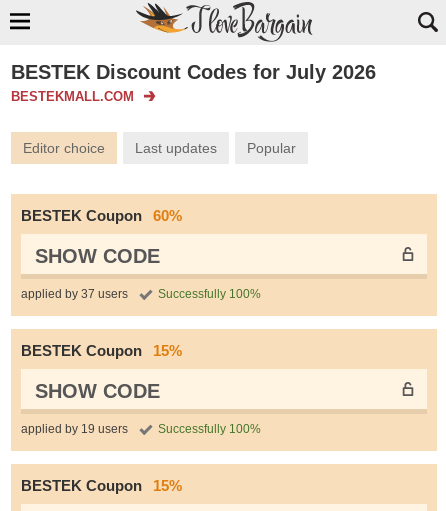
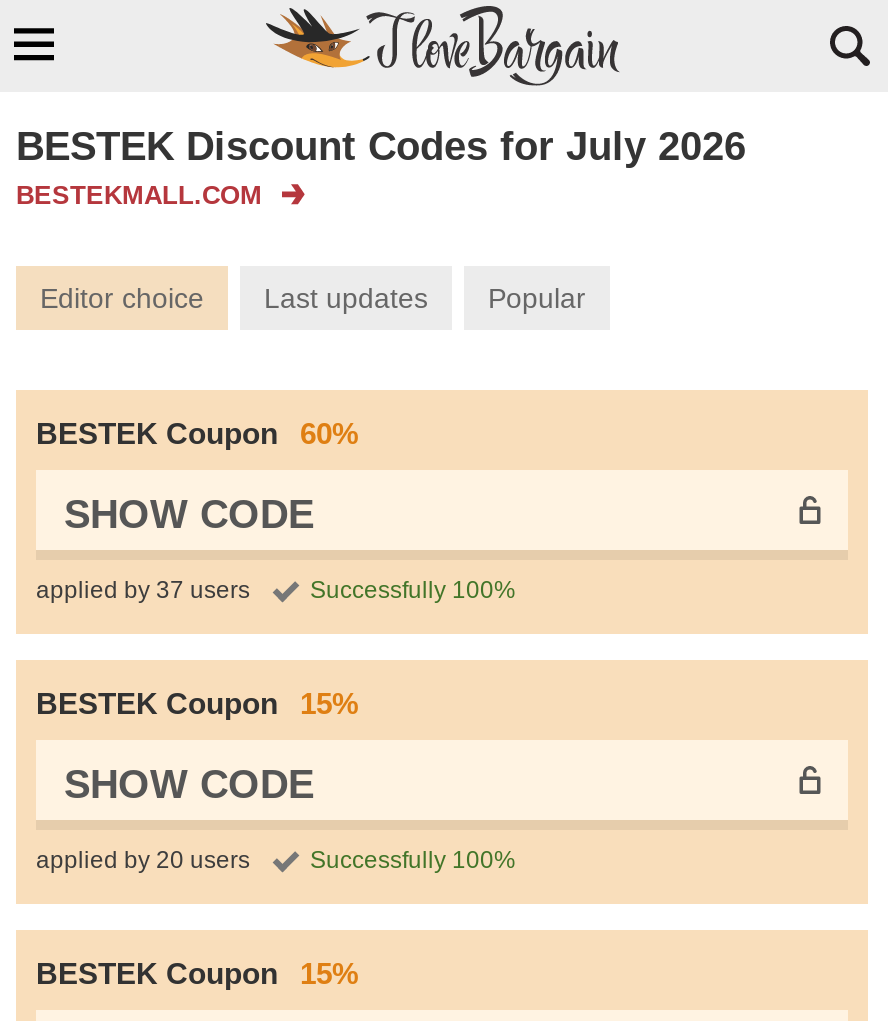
- applied by 19 users
+ applied by 20 users
